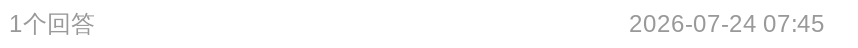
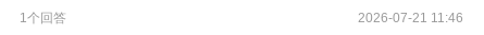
- 2026-07-24 07:45
+ 2026-07-21 11:46
